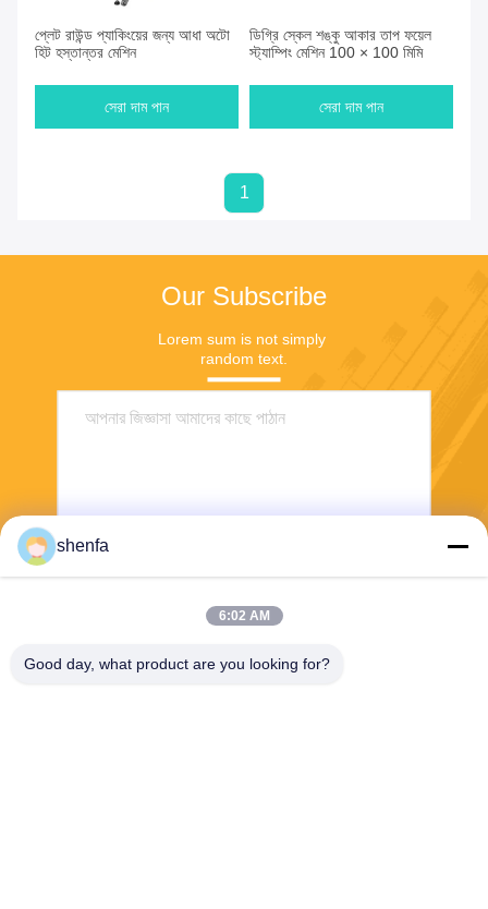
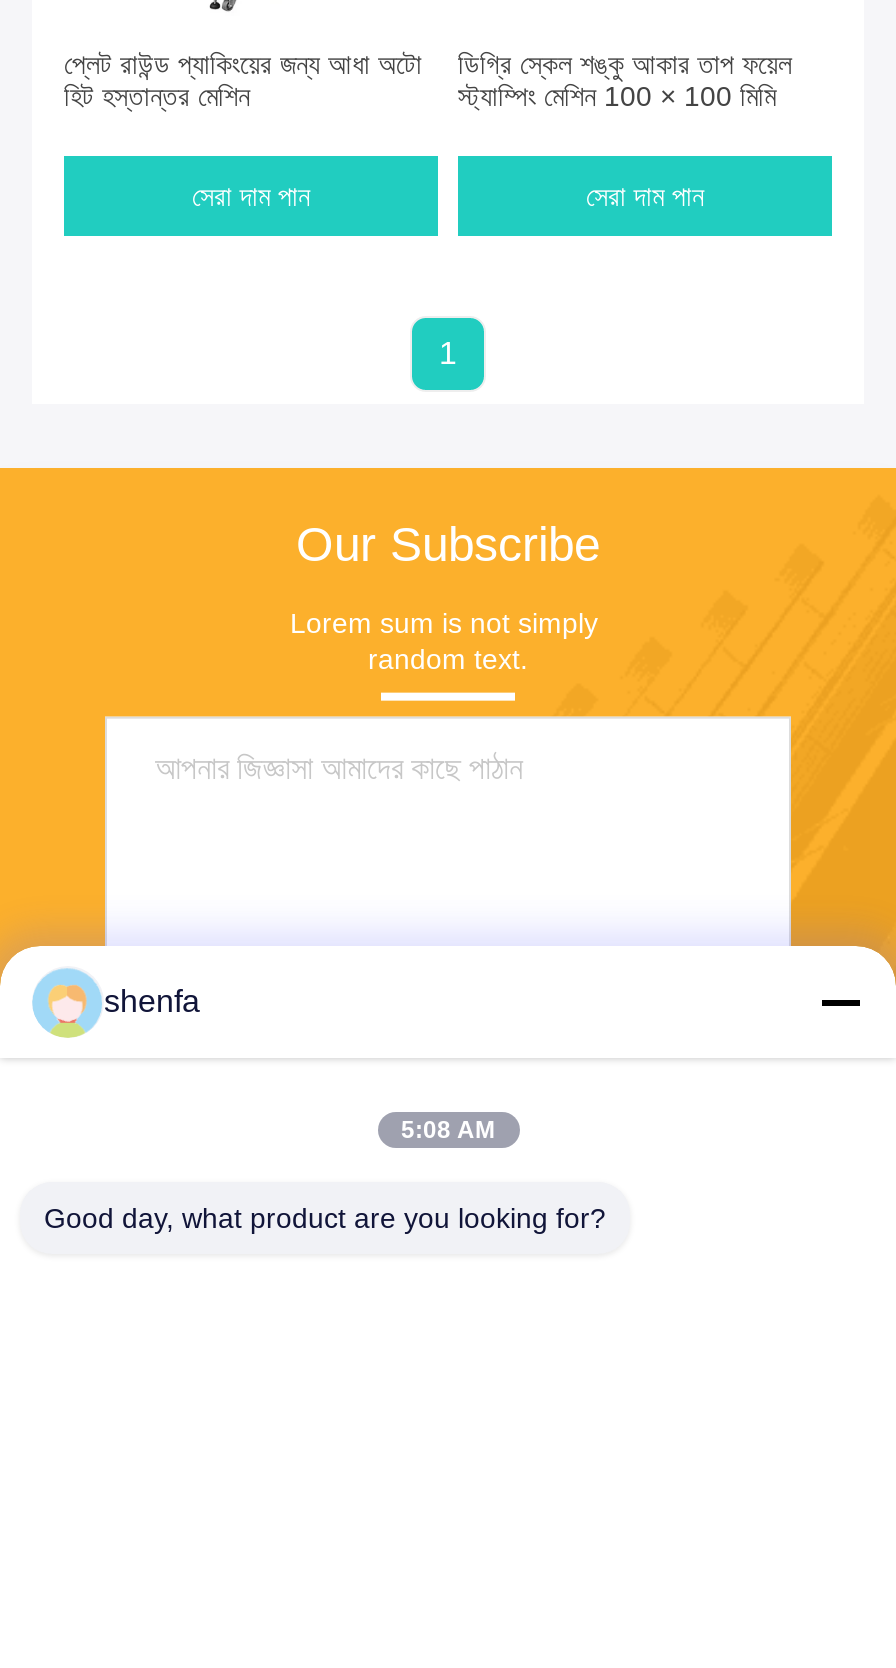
- 6:02 AM
+ 5:08 AM
